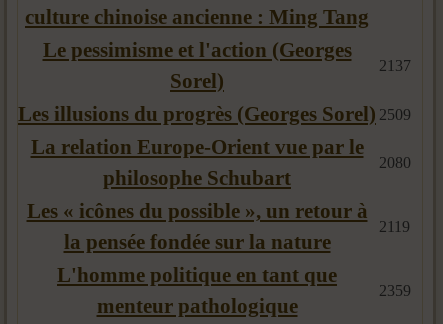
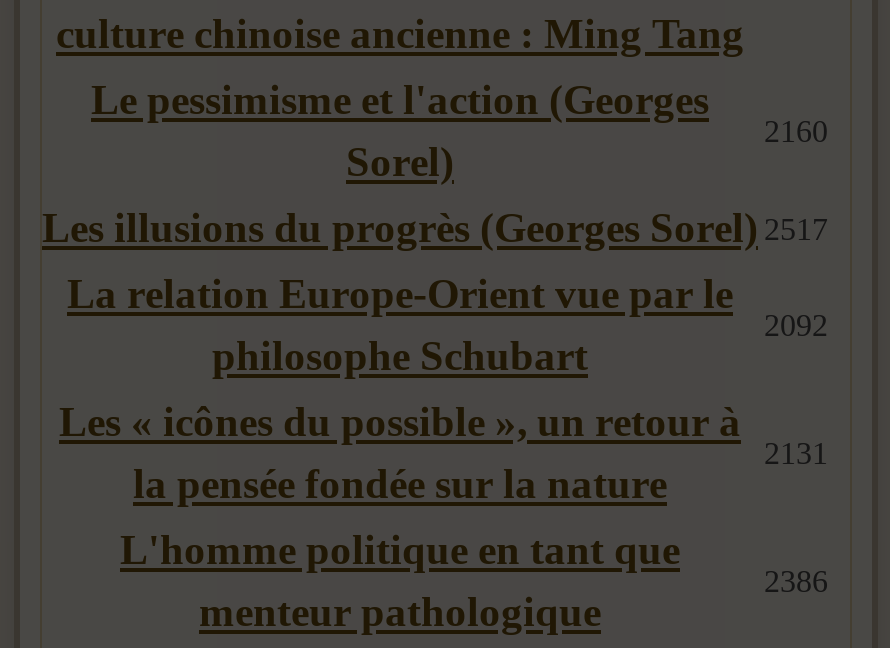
- 2137
+ 2160

- Les illusions du progrès (Georges Sorel) 2509
+ Les illusions du progrès (Georges Sorel) 2517

- 2080
+ 2092

- 2119
+ 2131

- 2359
+ 2386
